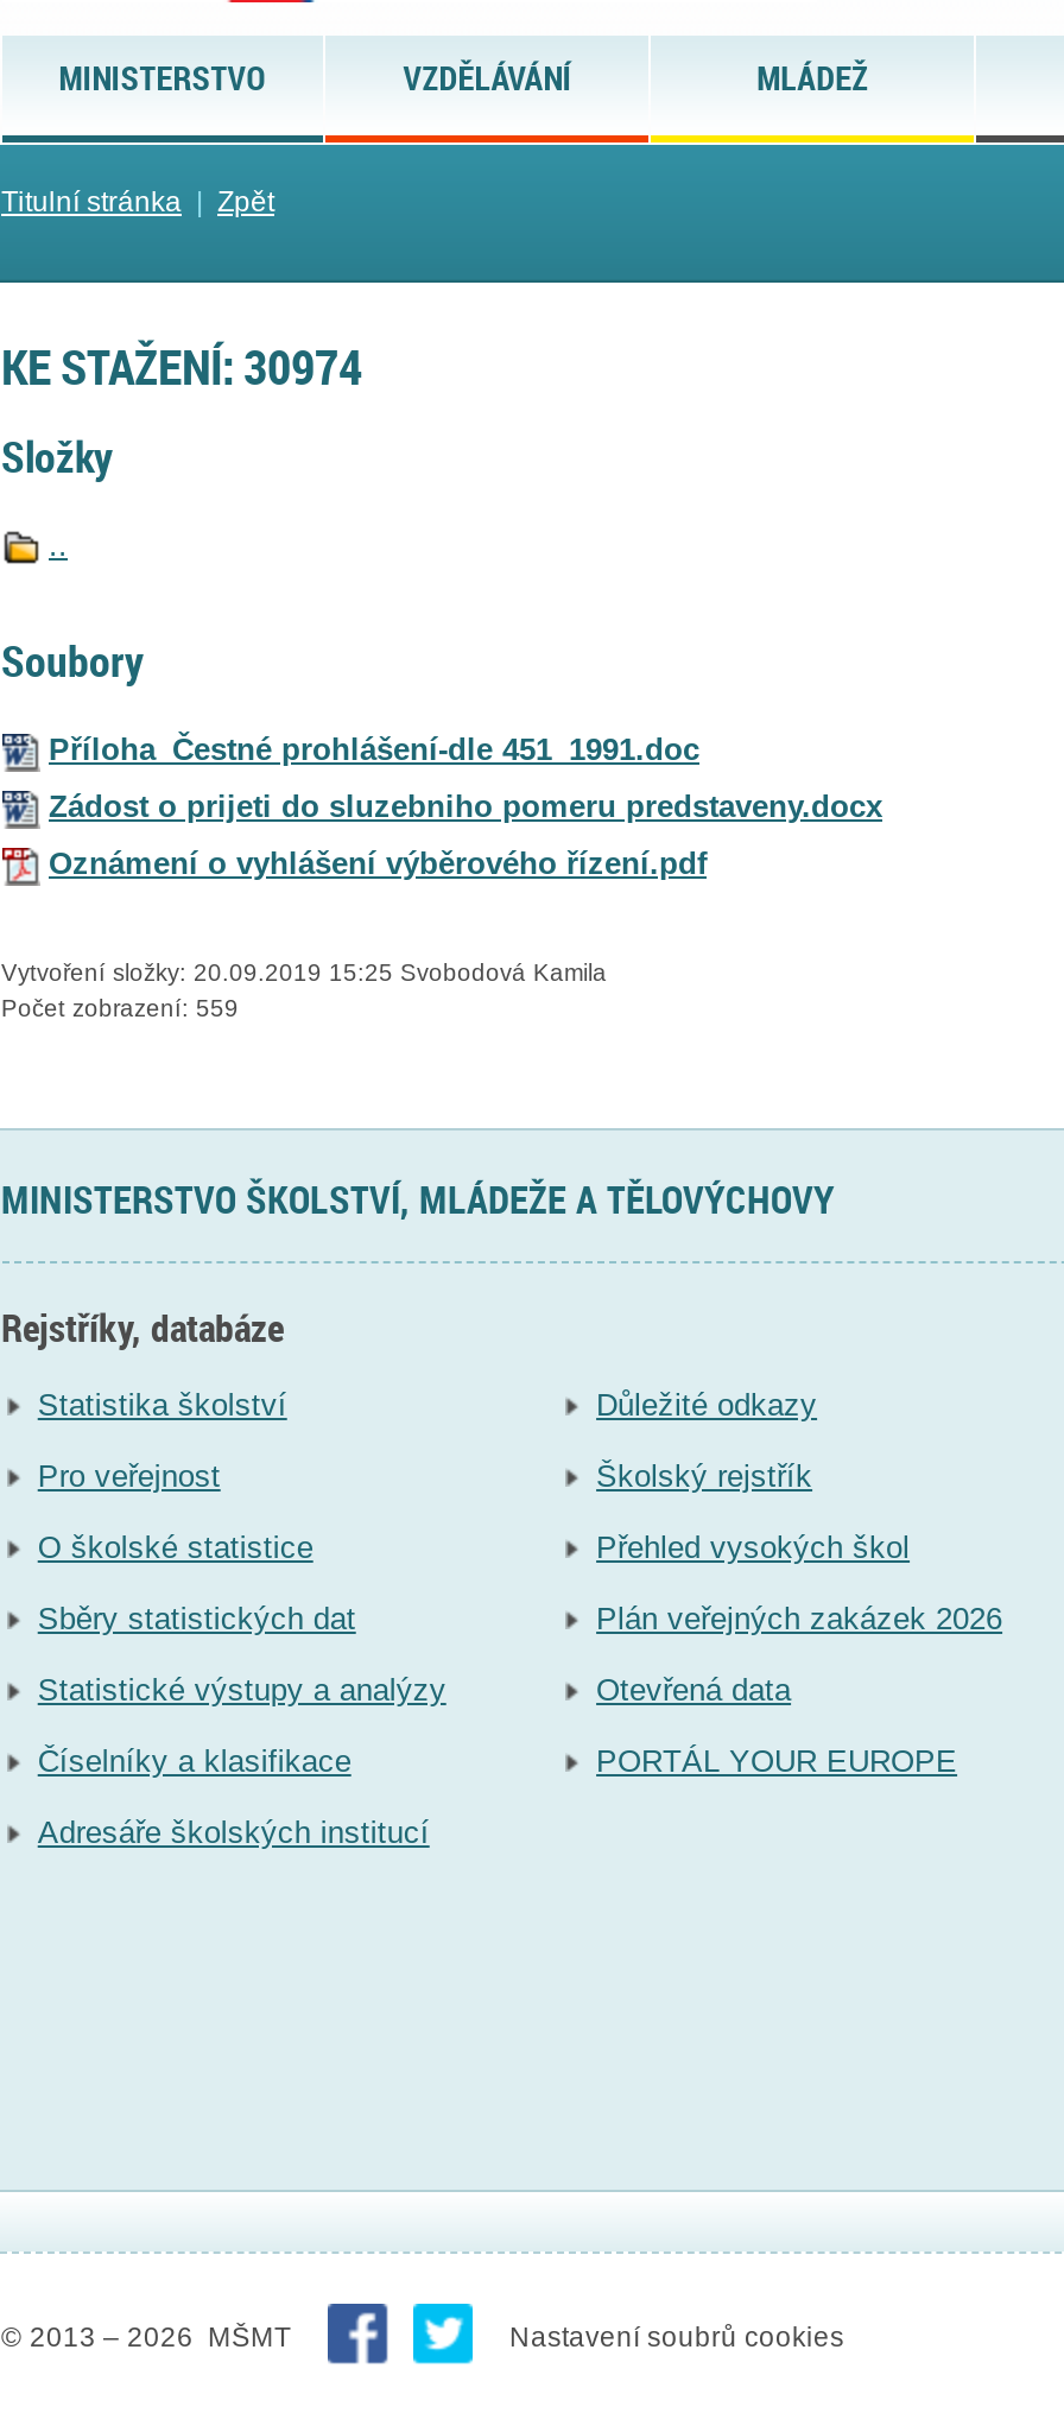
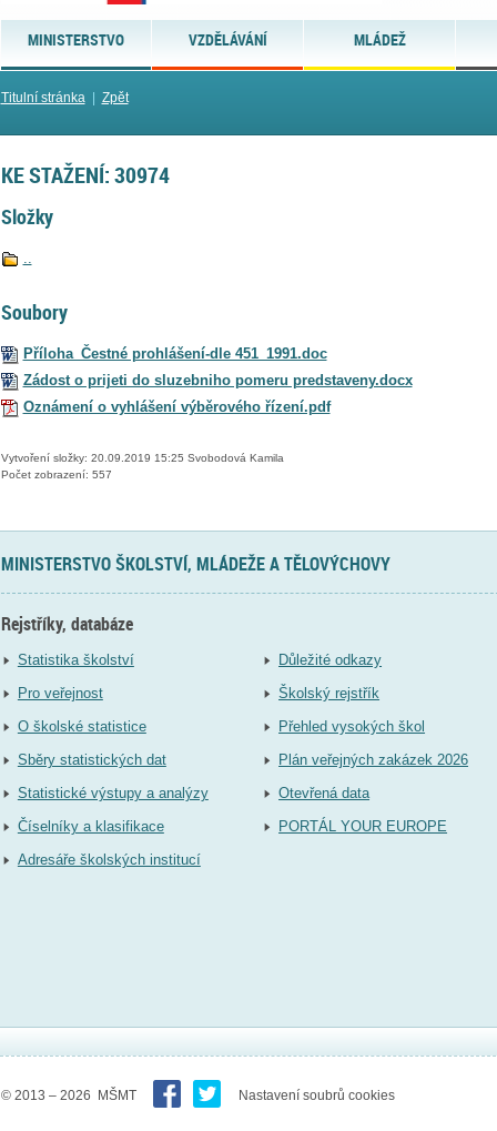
- Počet zobrazení: 559
+ Počet zobrazení: 557
